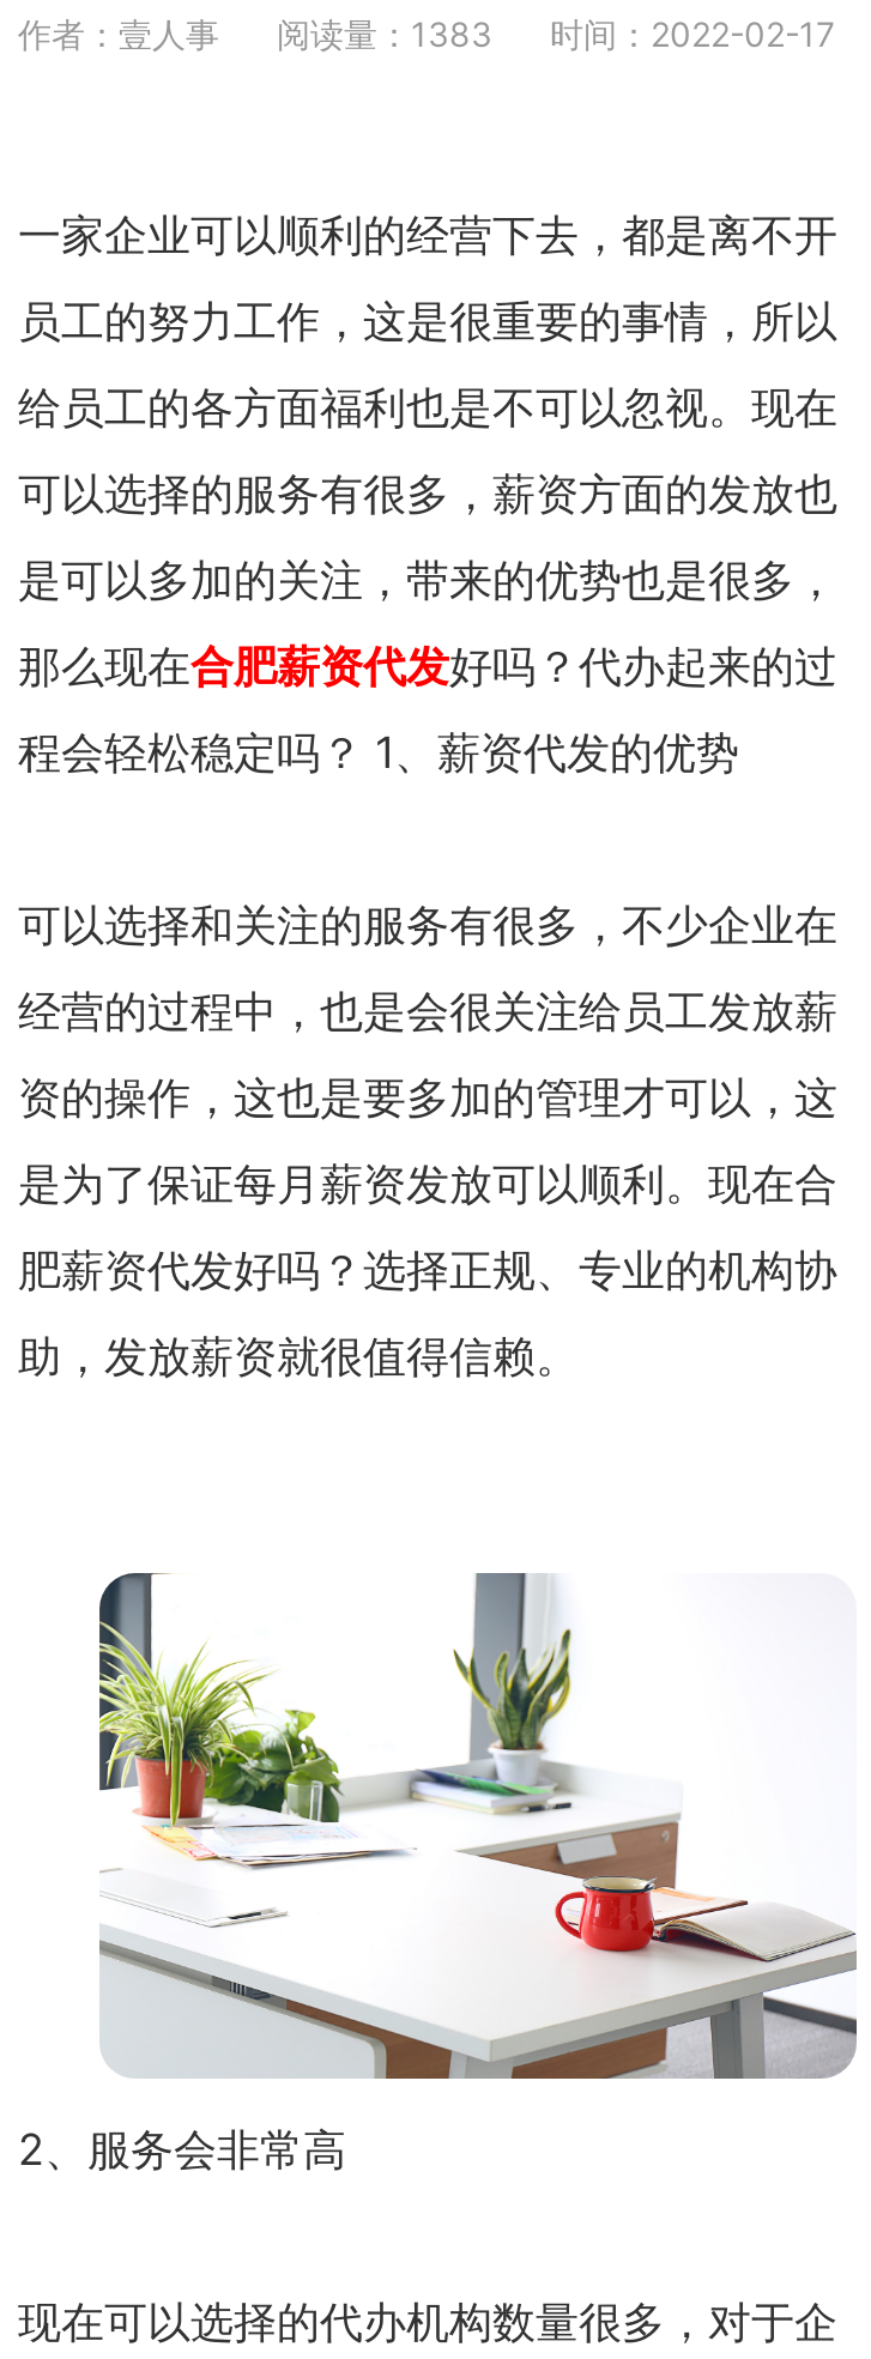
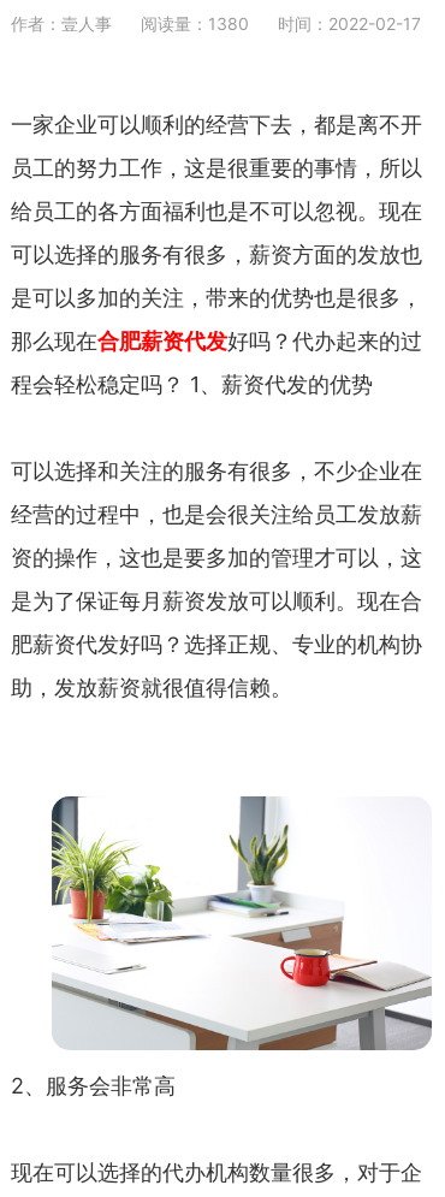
- 作者：壹人事 阅读量：1383 时间：2022-02-17
+ 作者：壹人事 阅读量：1380 时间：2022-02-17
